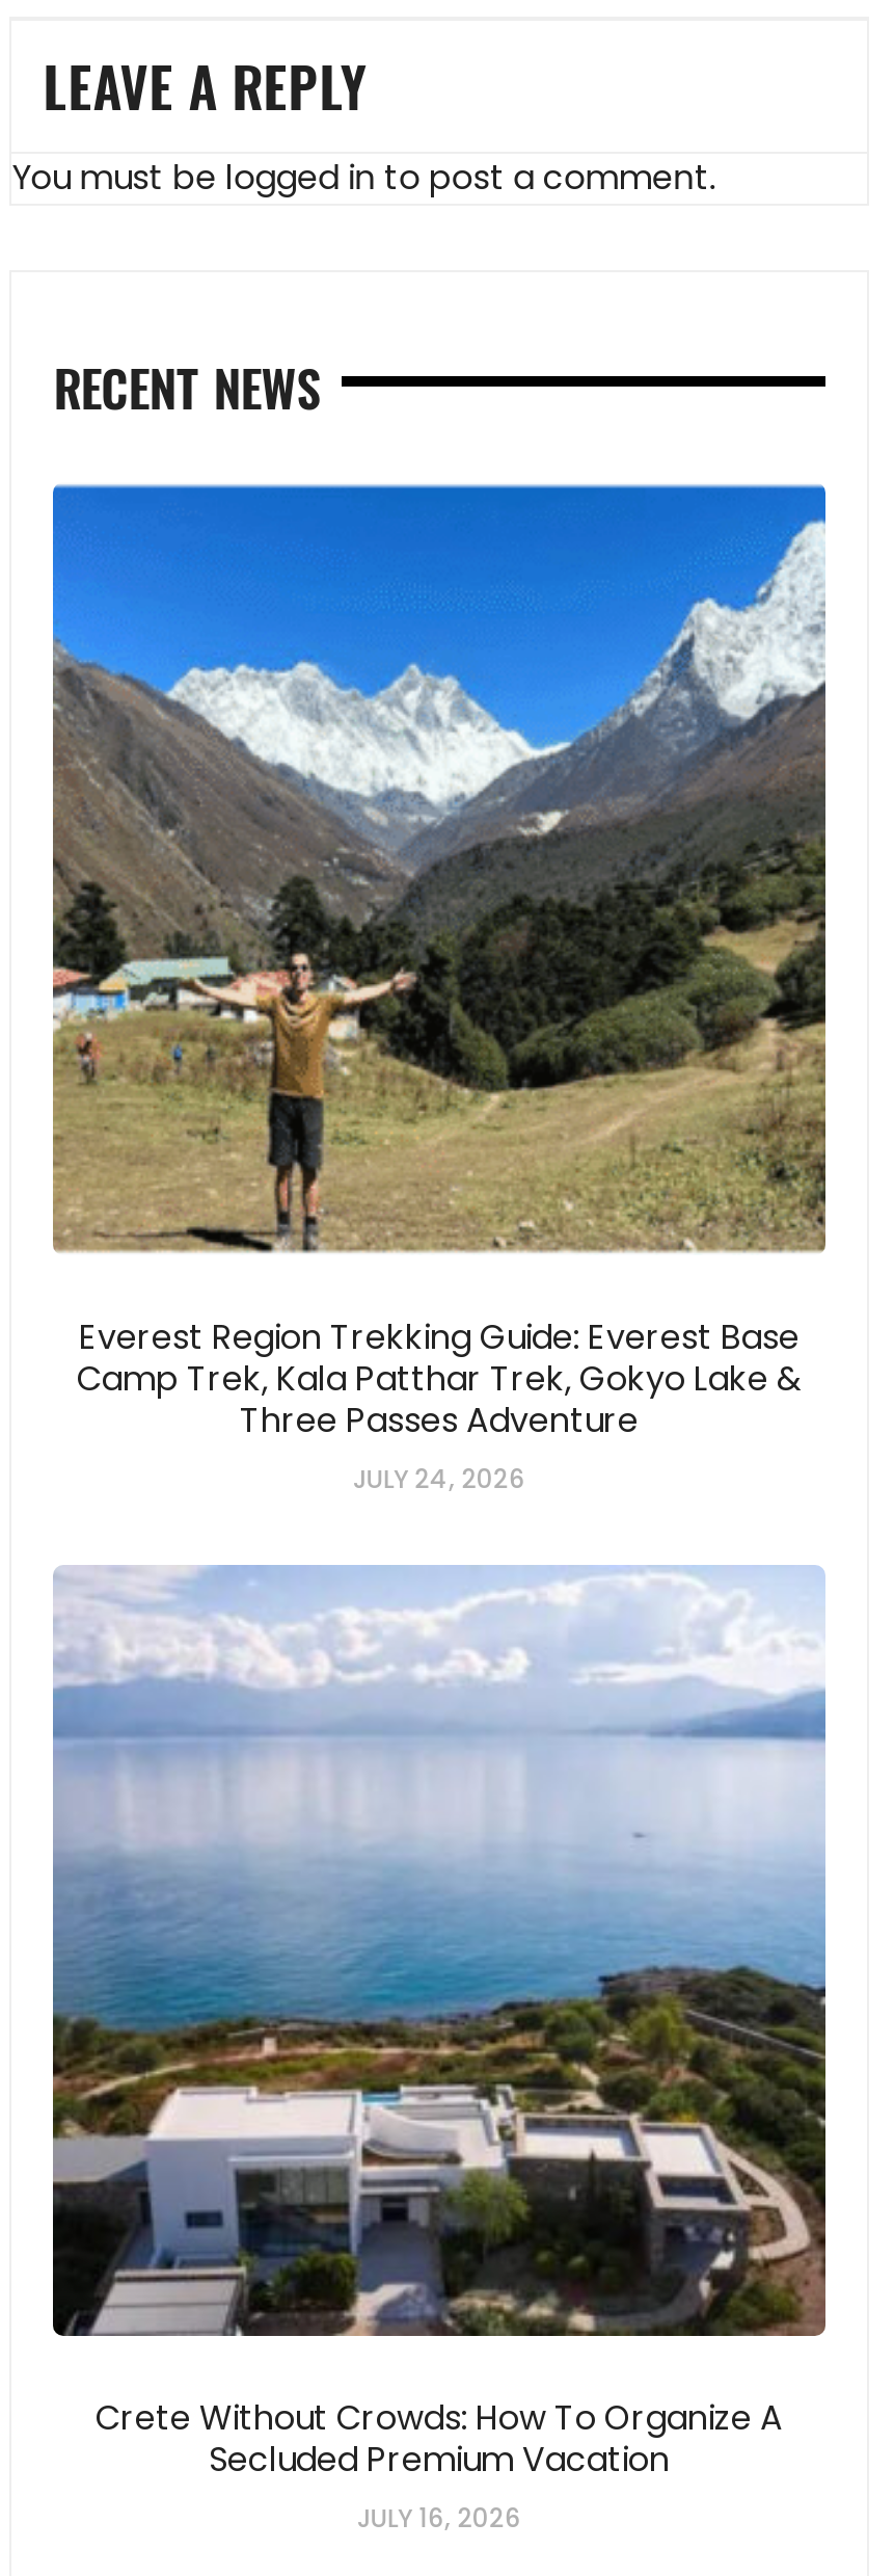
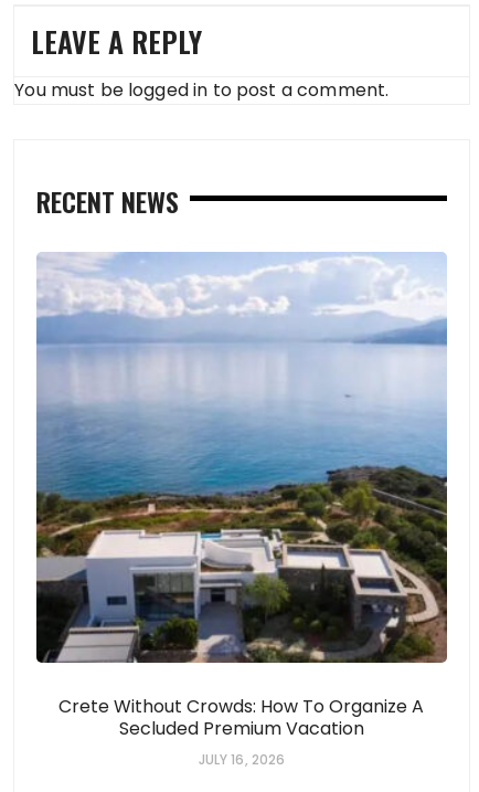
- [image]
- Everest Region Trekking Guide: Everest Base
- Camp Trek, Kala Patthar Trek, Gokyo Lake &
- Three Passes Adventure
- JULY 24, 2026
